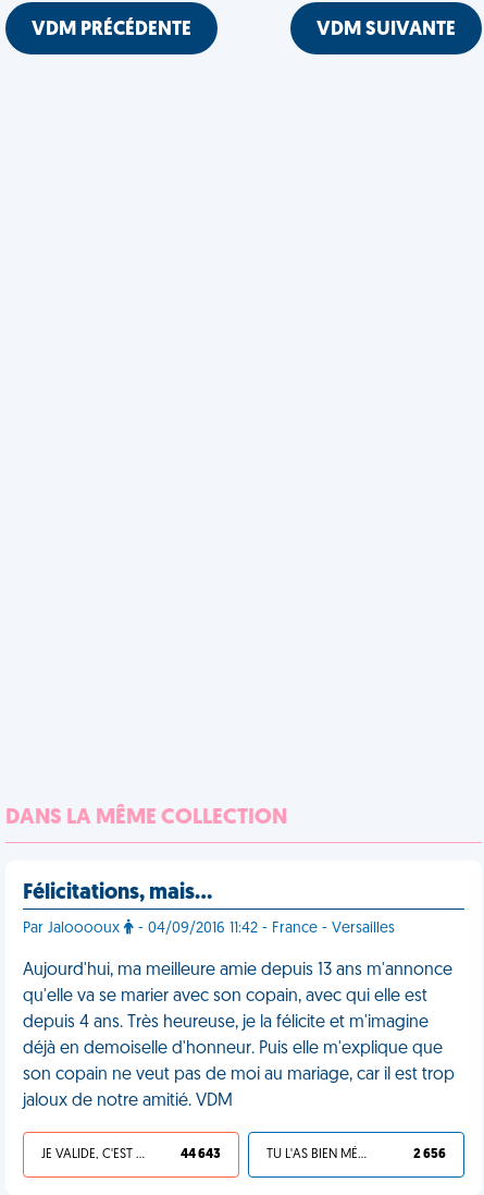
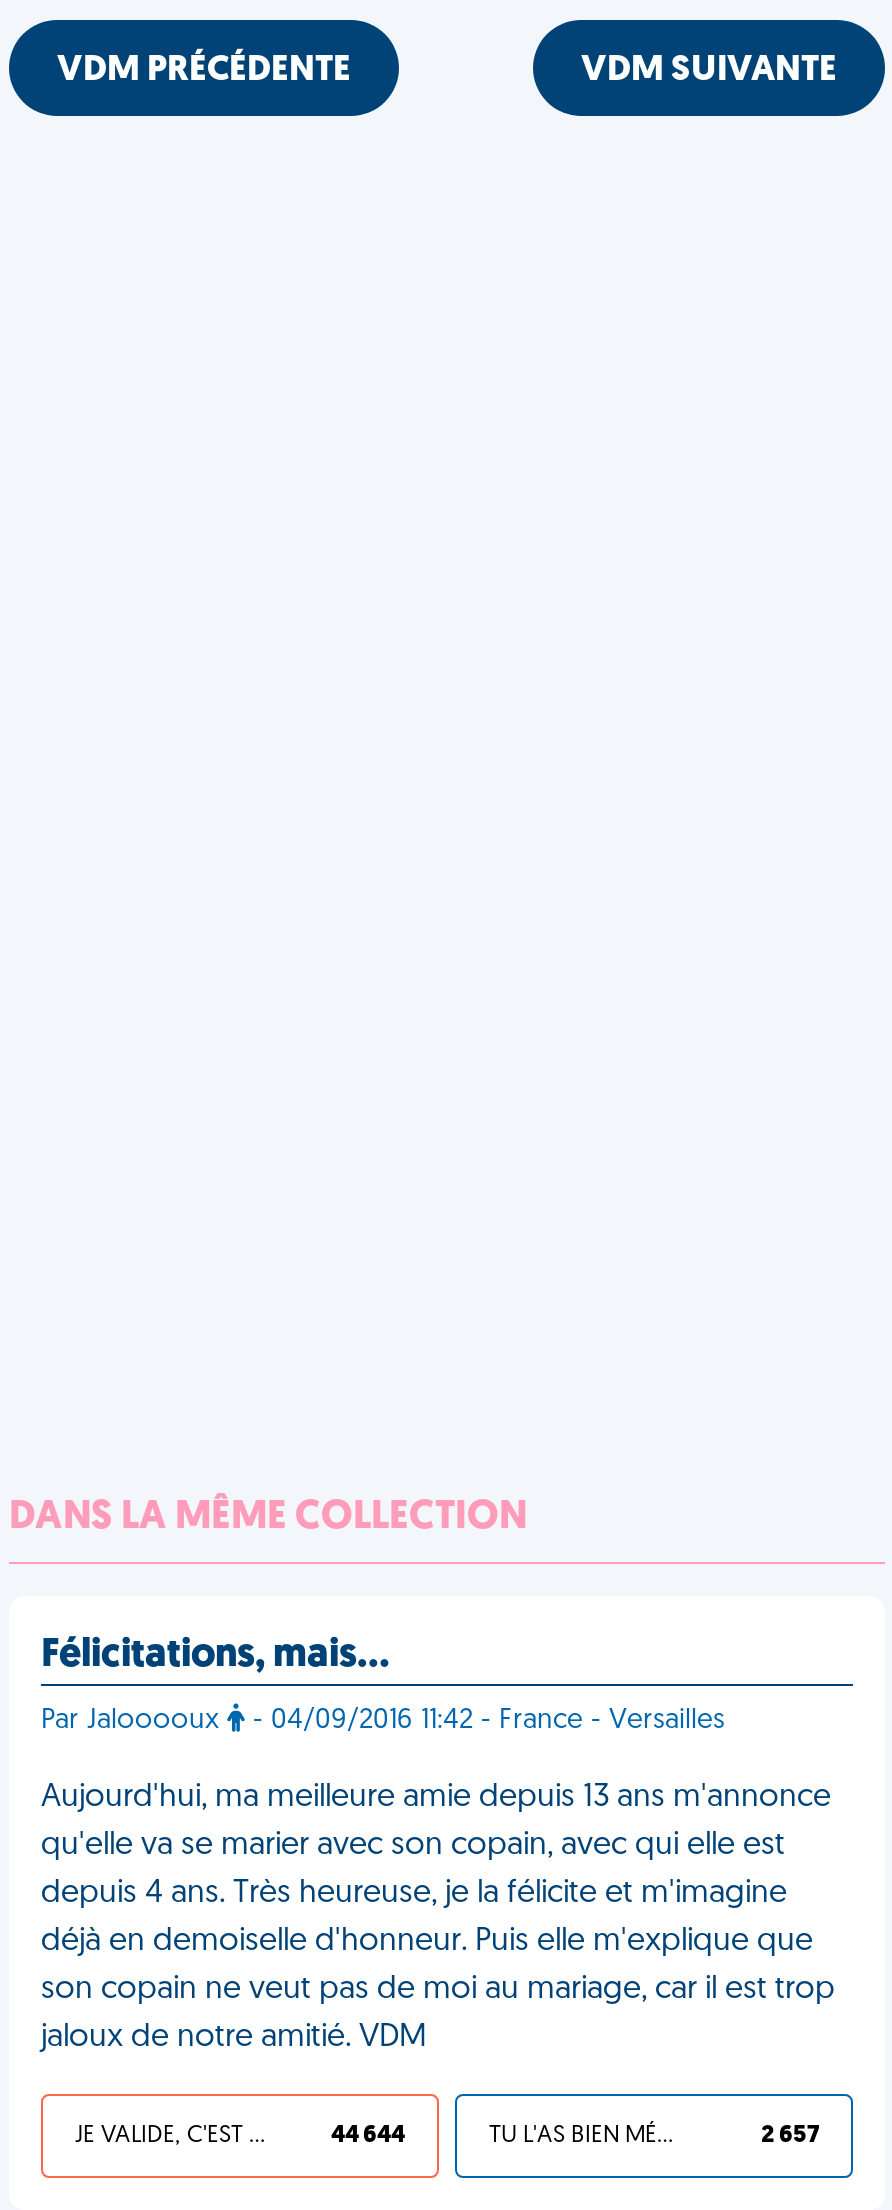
- 44 643
+ 44 644

- 2 656
+ 2 657
